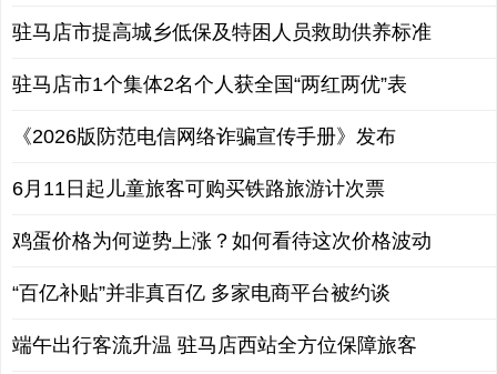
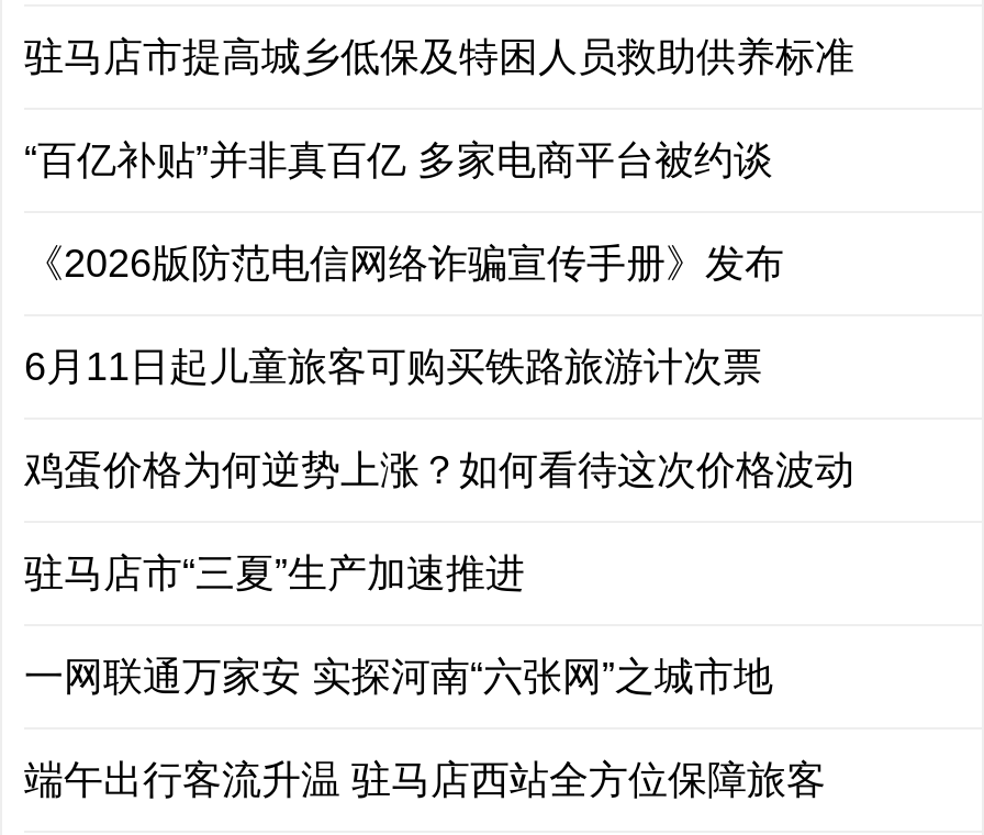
- 驻马店市1个集体2名个人获全国“两红两优”表

+ 驻马店市“三夏”生产加速推进
+ 一网联通万家安 实探河南“六张网”之城市地

moved up: “百亿补贴”并非真百亿 多家电商平台被约谈
